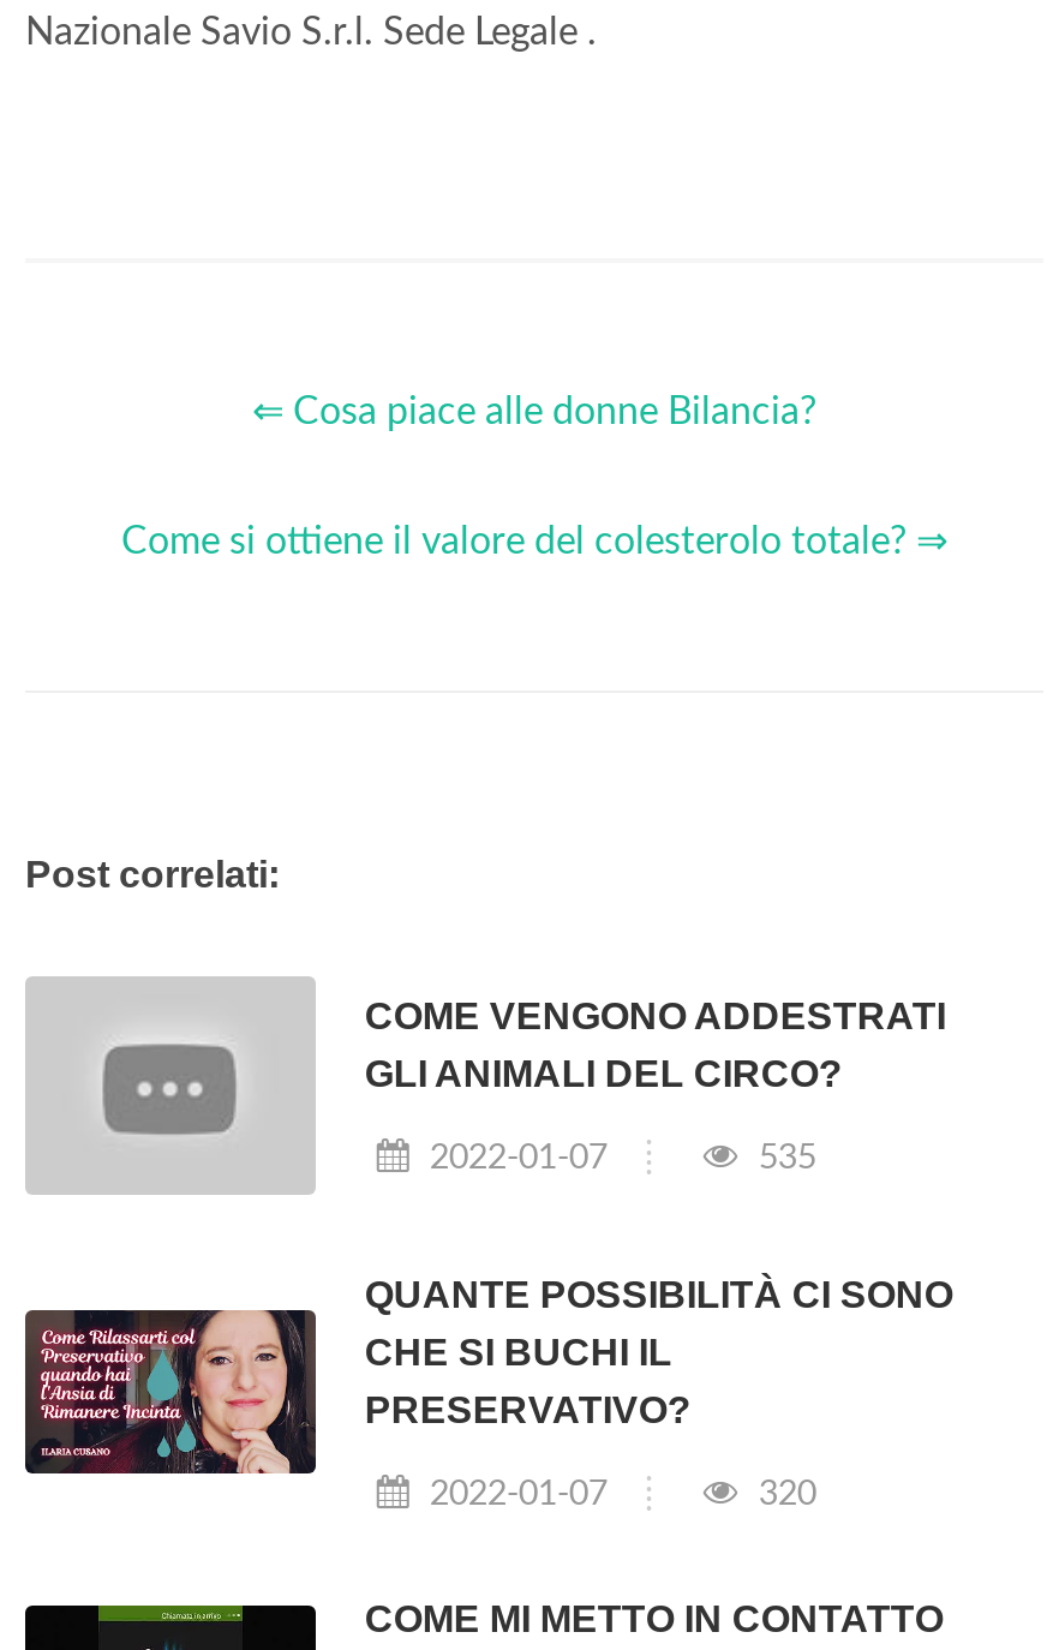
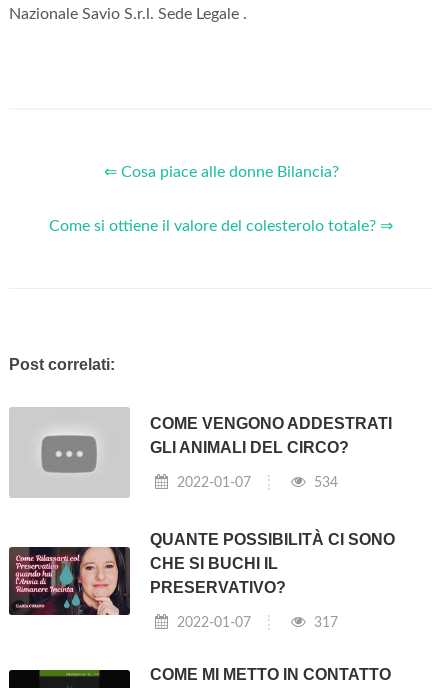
- 535
+ 534

- 320
+ 317
